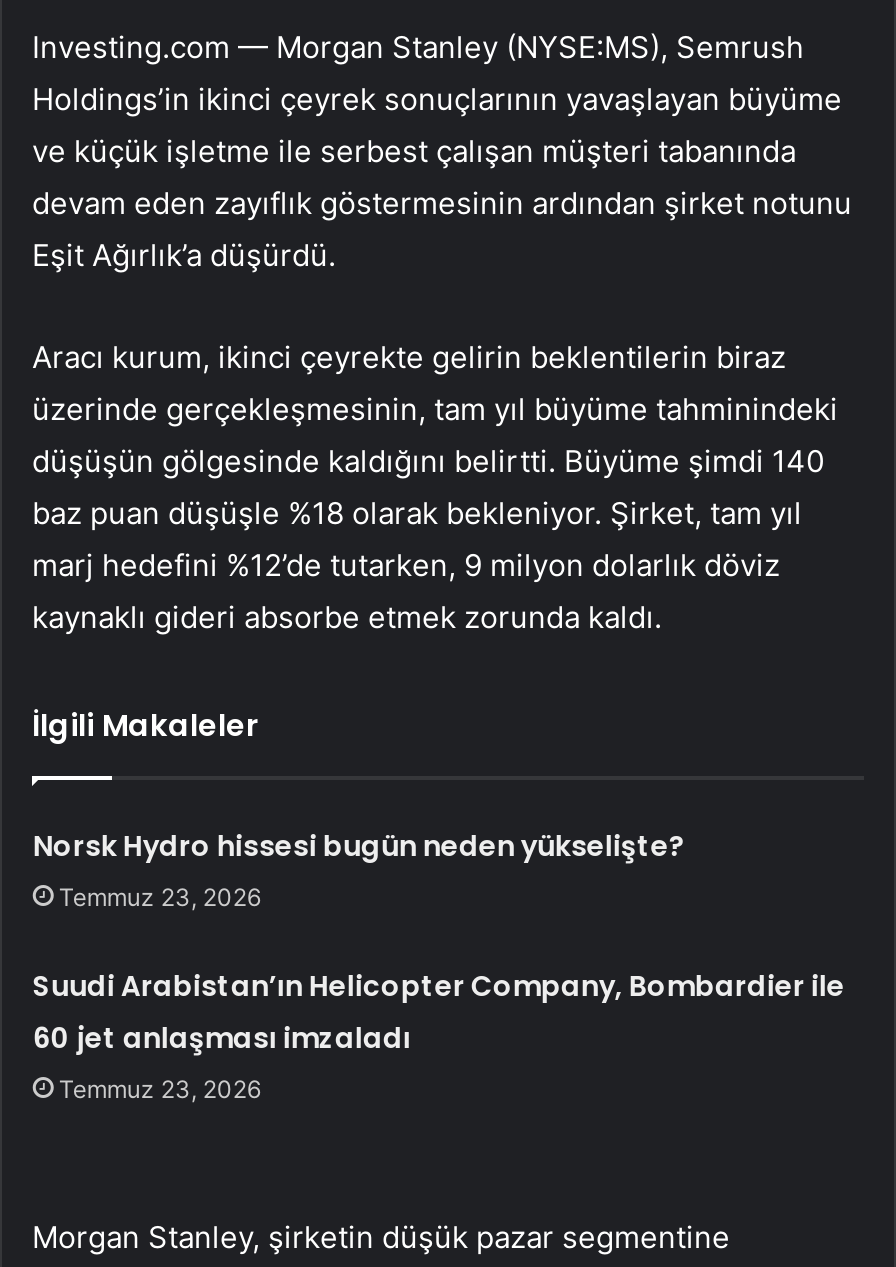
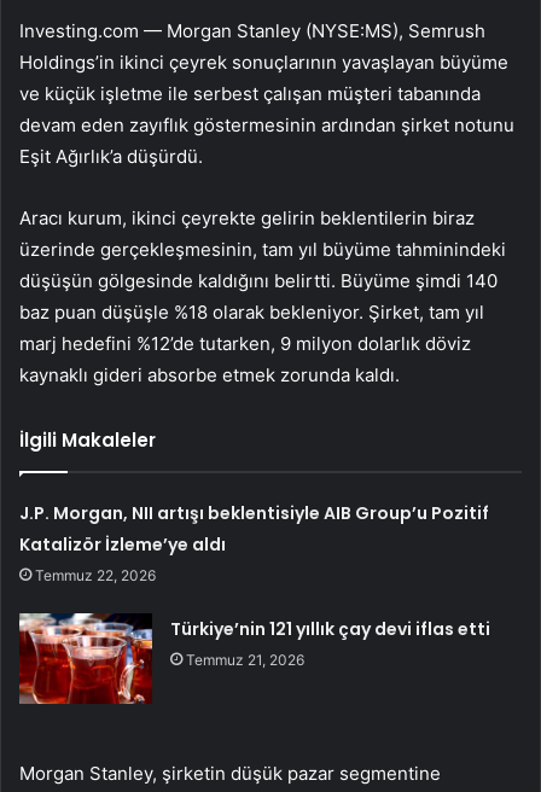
- Norsk Hydro hissesi bugün neden yükselişte?
- Temmuz 23, 2026
+ J.P. Morgan, NII artışı beklentisiyle AIB Group’u Pozitif
+ Katalizör İzleme’ye aldı
+ Temmuz 22, 2026

- Suudi Arabistan’ın Helicopter Company, Bombardier ile
- 60 jet anlaşması imzaladı
- Temmuz 23, 2026
+ Türkiye’nin 121 yıllık çay devi iflas etti
+ Temmuz 21, 2026
